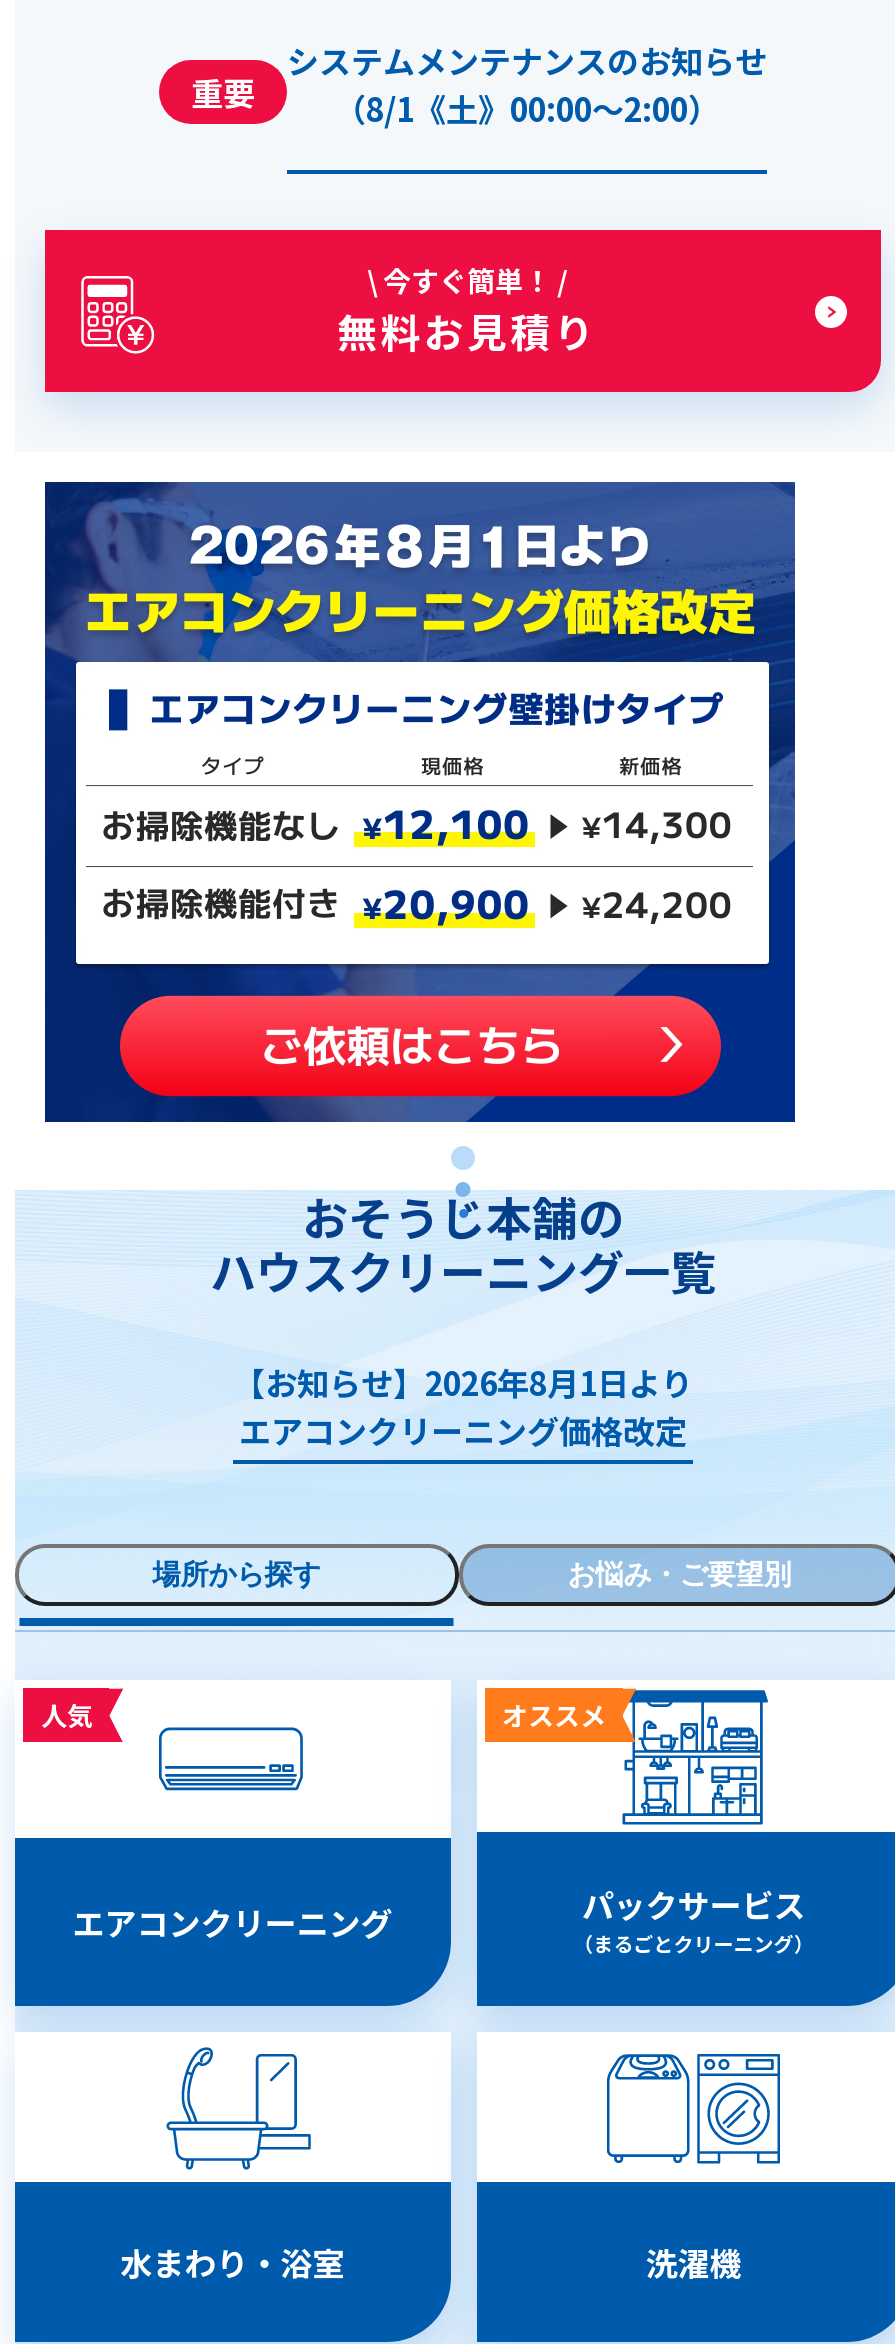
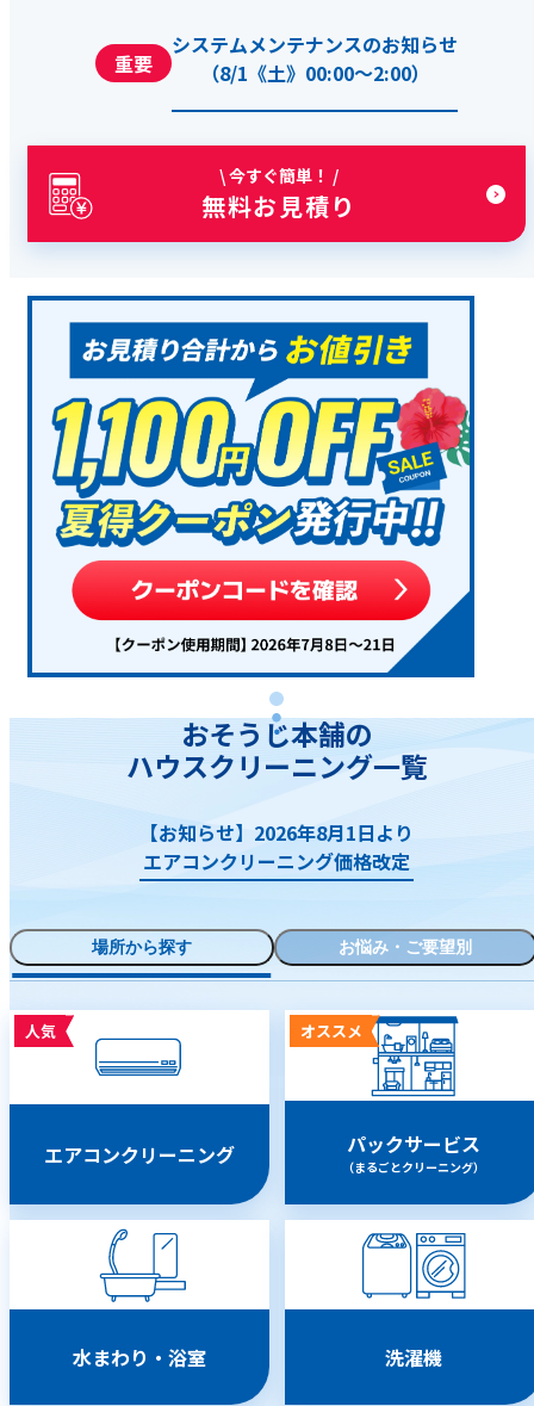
- [image]
+ [image]
